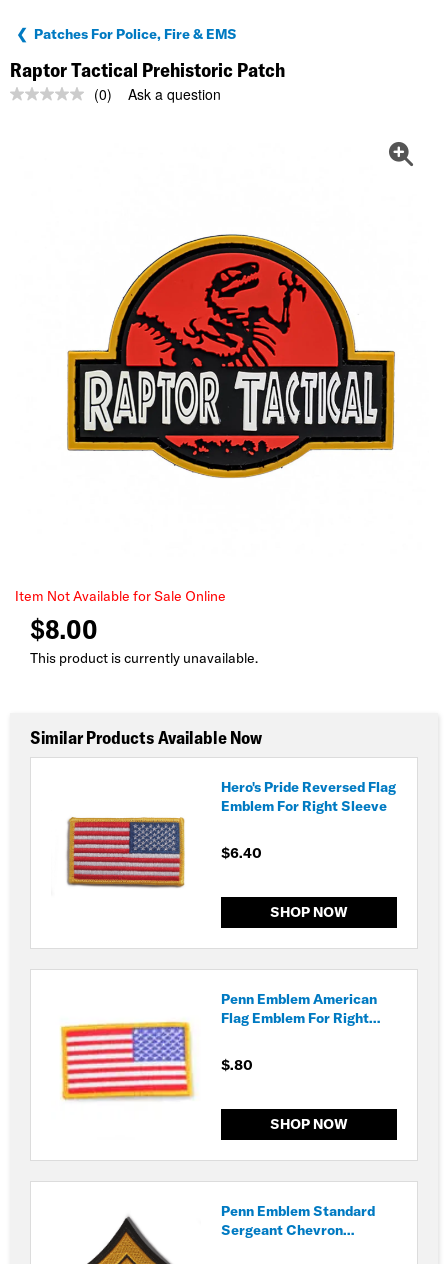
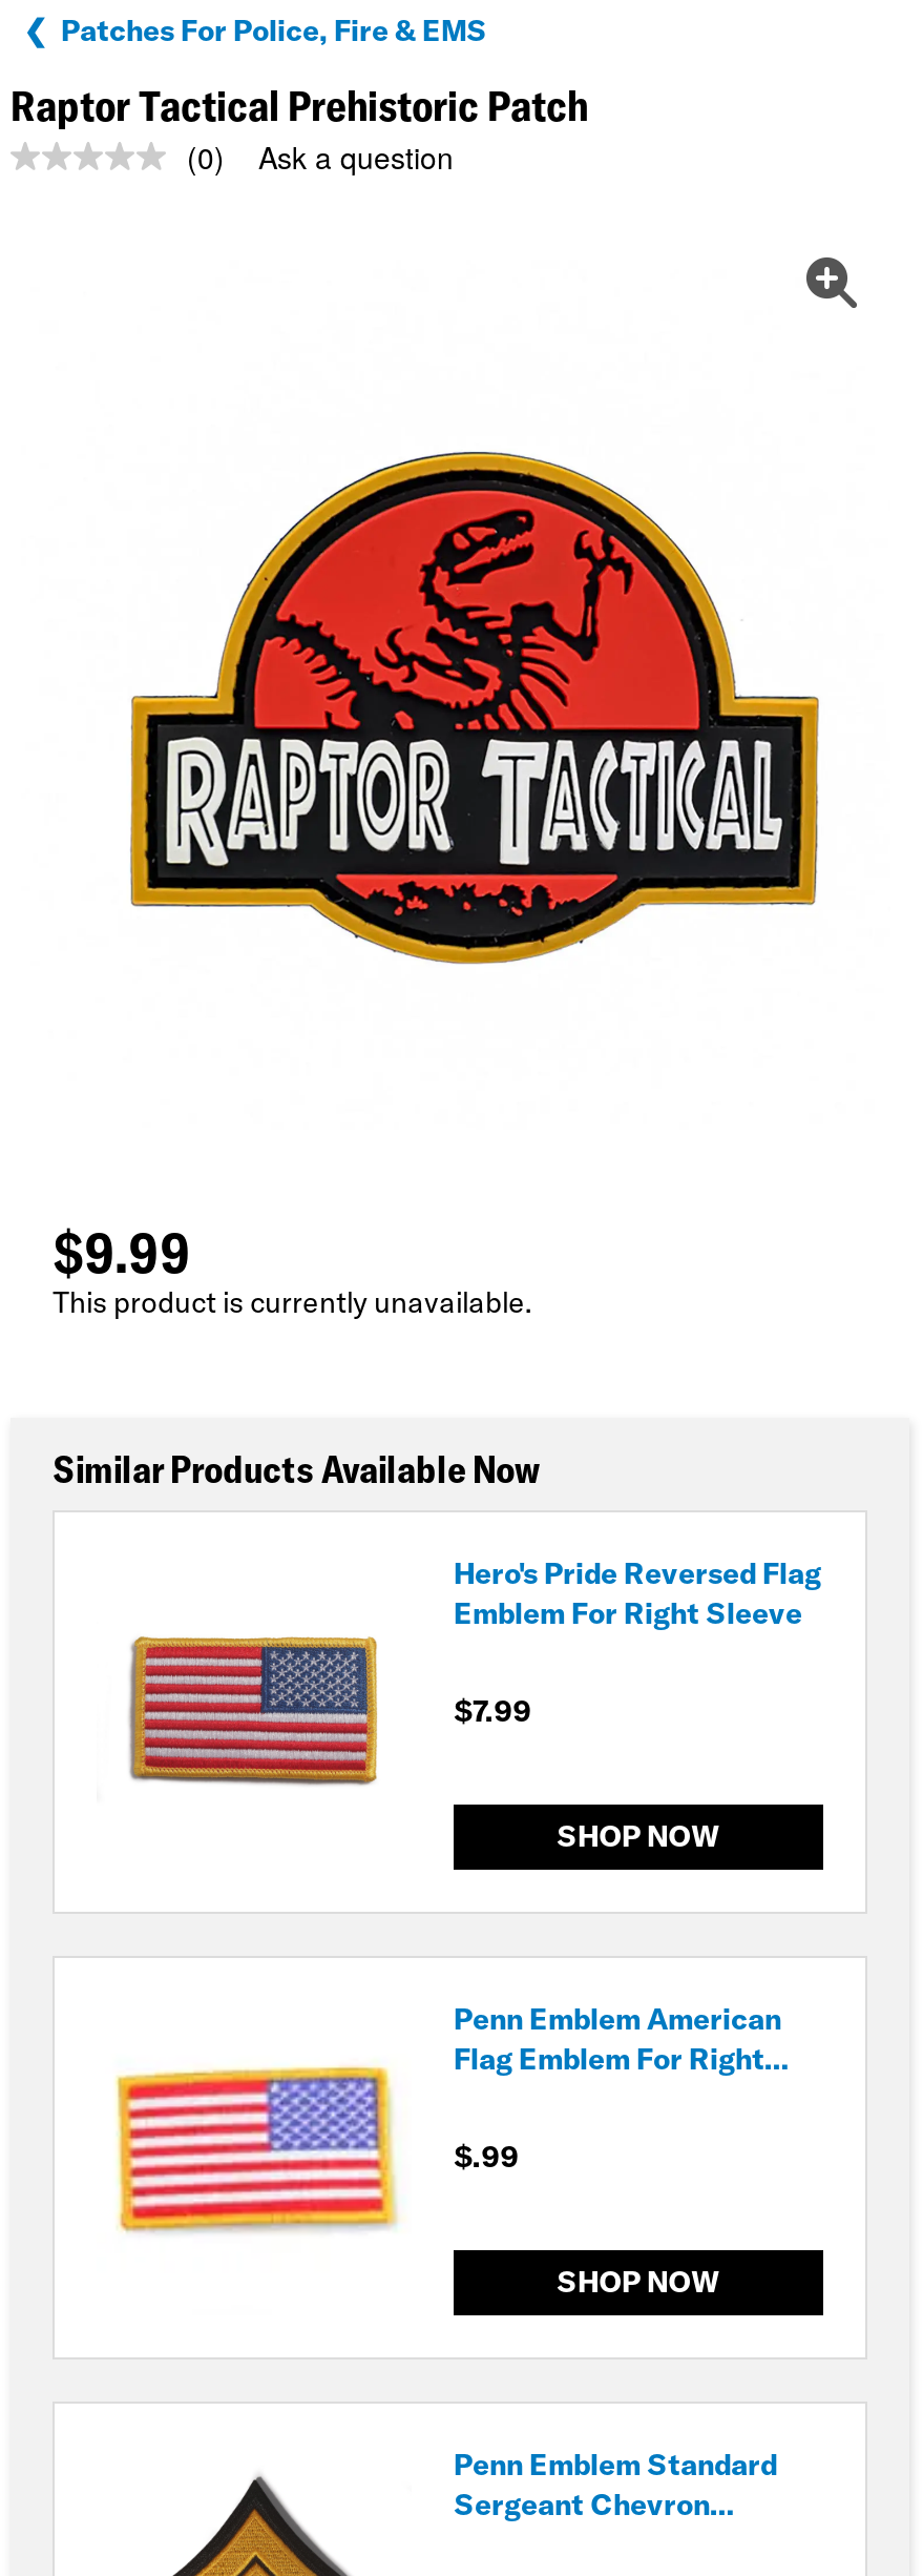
- Item Not Available for Sale Online
- $8.00
+ $9.99

- $6.40
+ $7.99

- $.80
+ $.99
